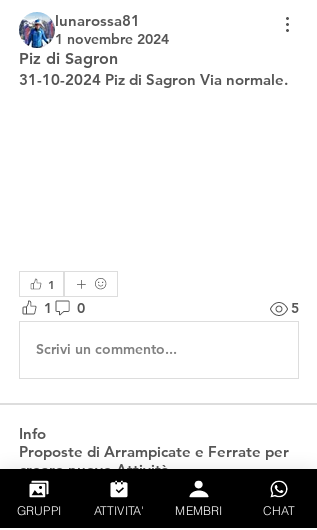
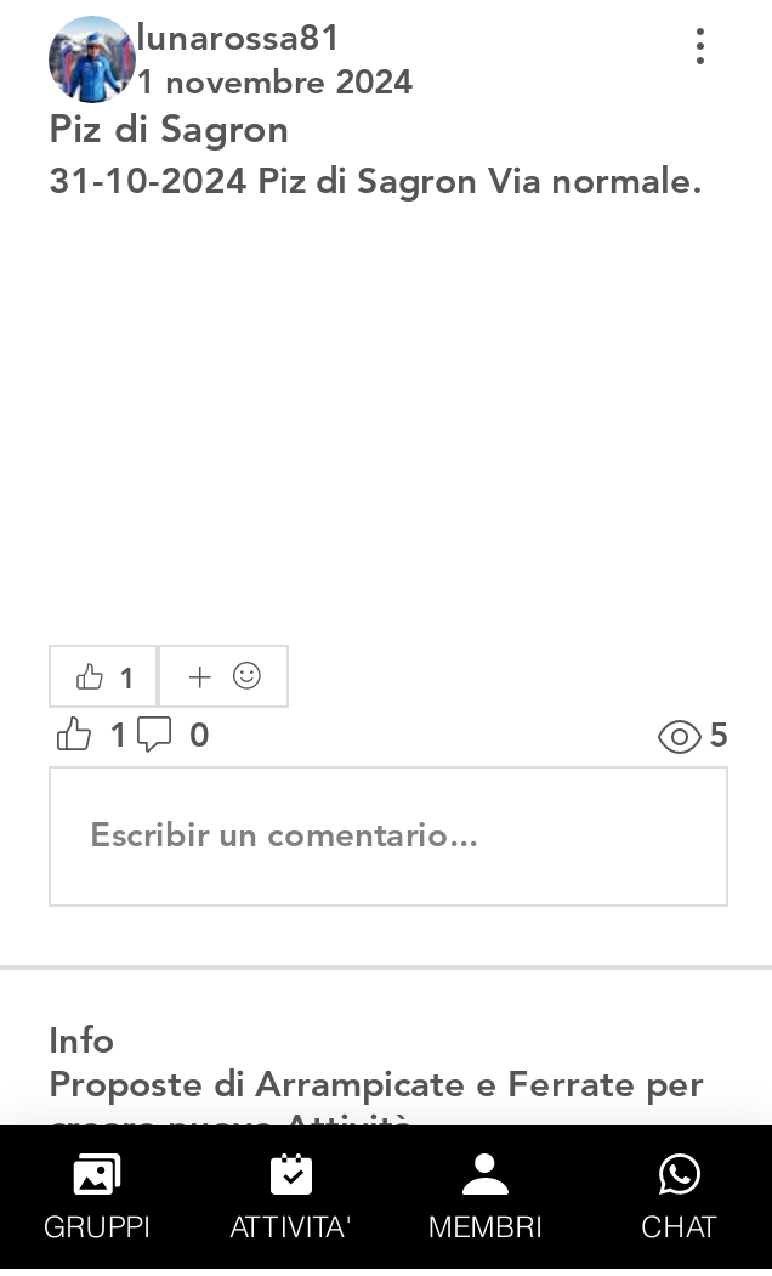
- Scrivi un commento...
+ Escribir un comentario...
